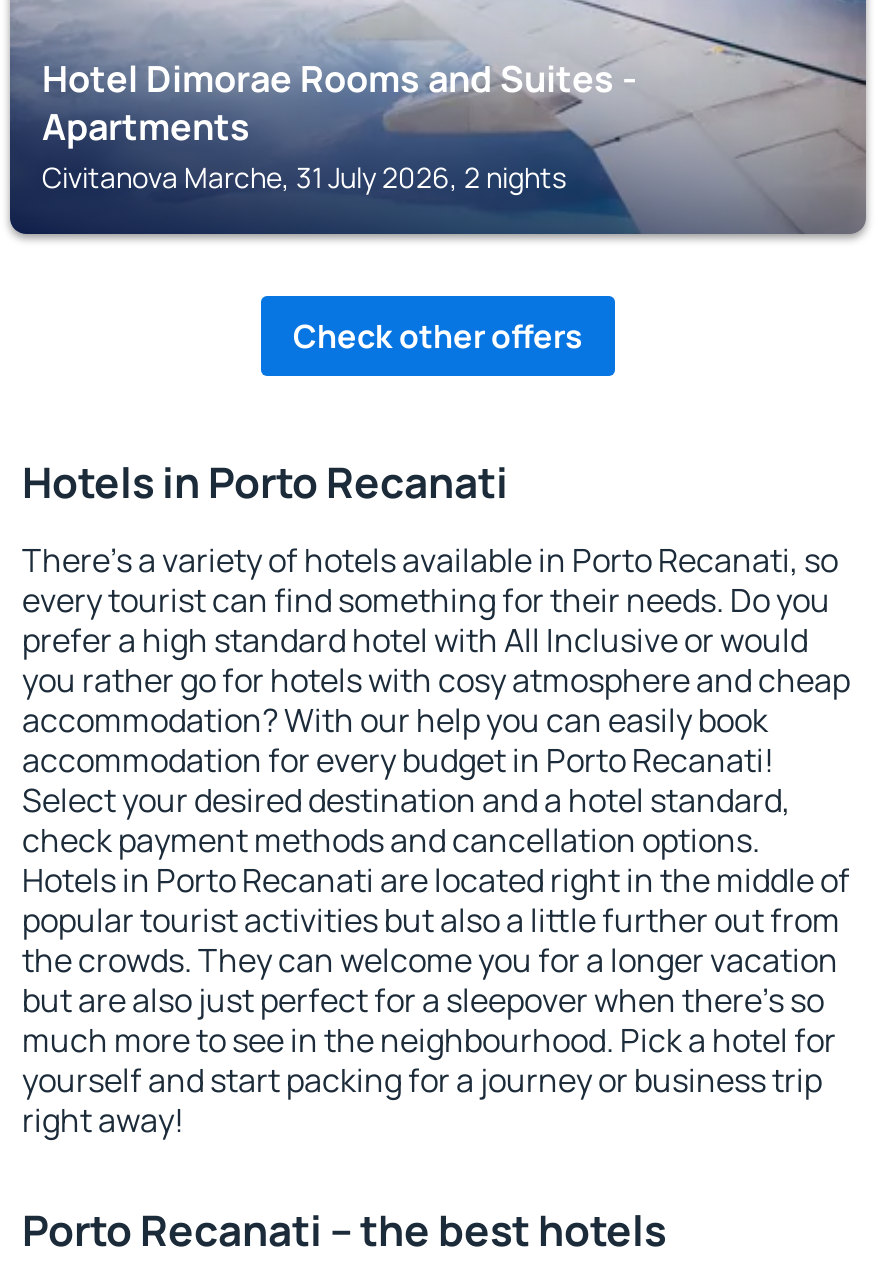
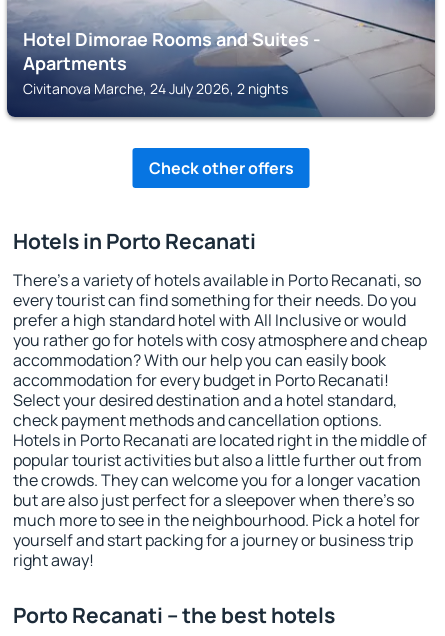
- Civitanova Marche, 31 July 2026, 2 nights
+ Civitanova Marche, 24 July 2026, 2 nights
